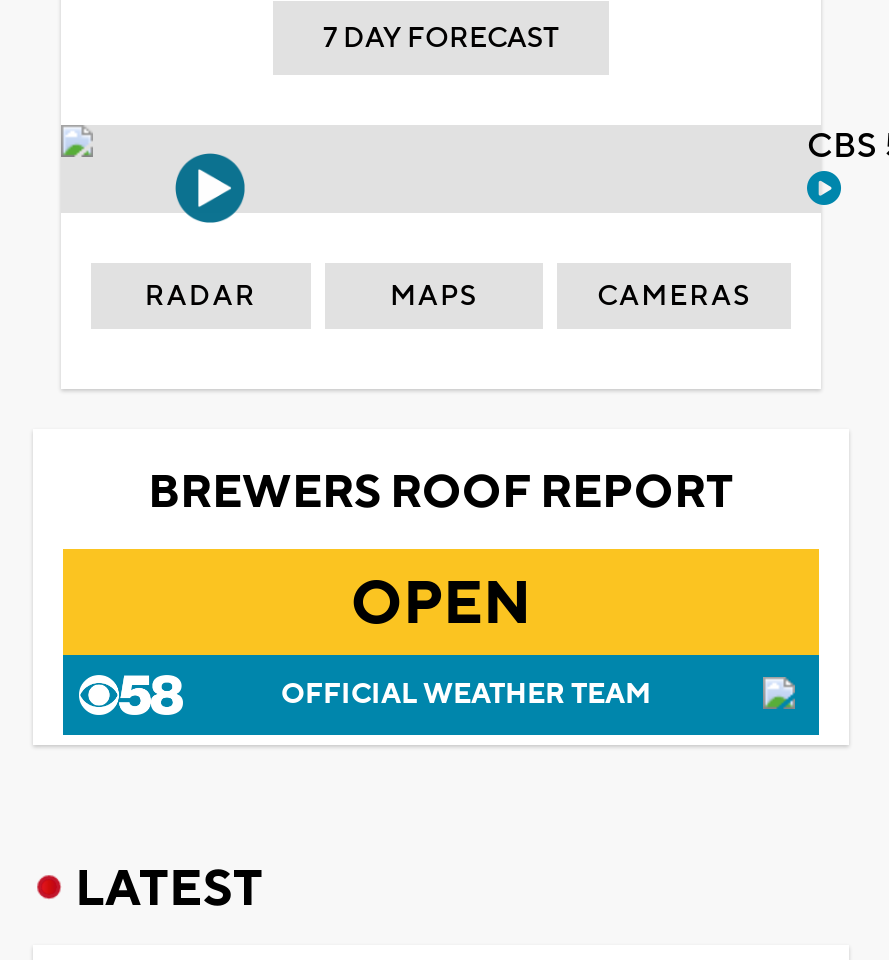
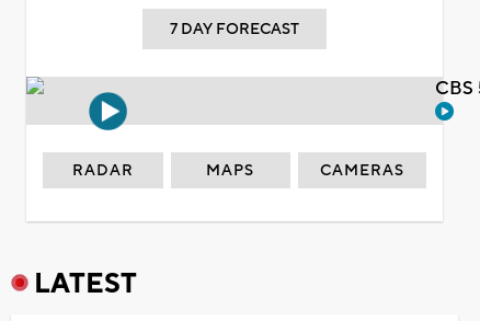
- BREWERS ROOF REPORT
- OPEN
- OFFICIAL WEATHER TEAM
